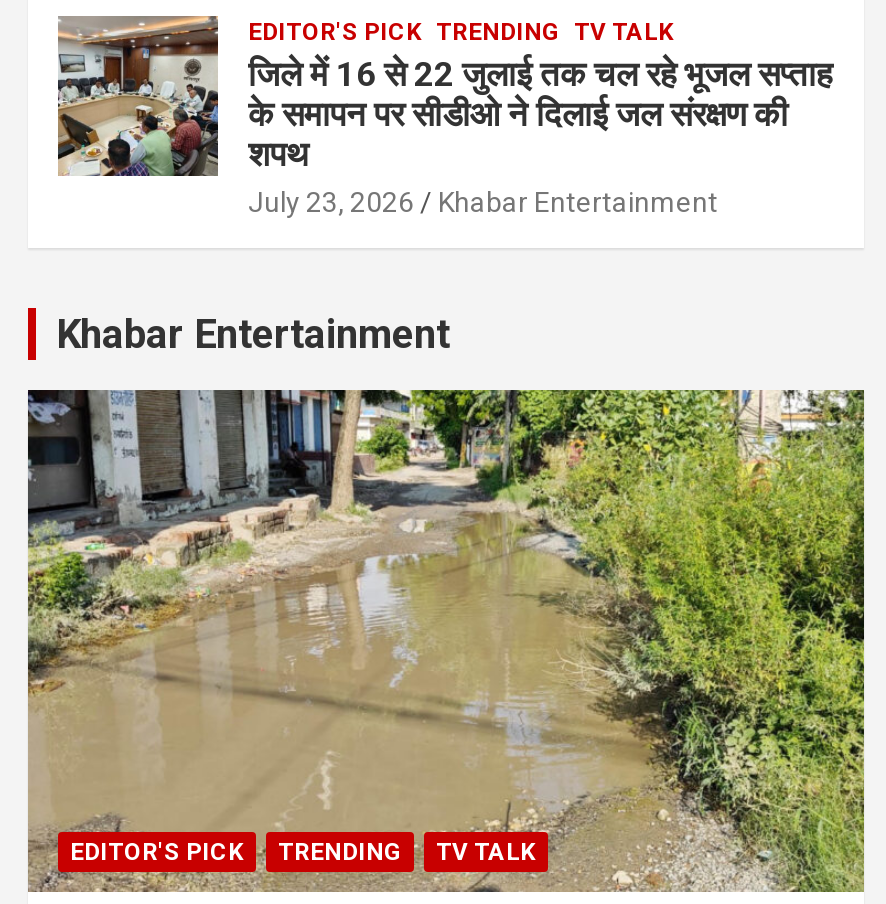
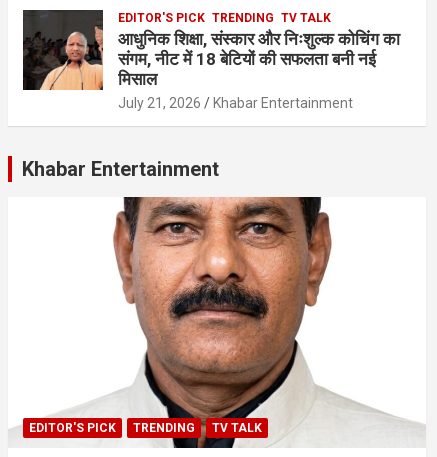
- [image]
- जिले में 16 से 22 जुलाई तक चल रहे भूजल सप्ताह
- के समापन पर सीडीओ ने दिलाई जल संरक्षण की
- शपथ
- July 23, 2026
+ [image]
+ आधुनिक शिक्षा, संस्कार और निःशुल्क कोचिंग का
+ संगम, नीट में 18 बेटियों की सफलता बनी नई
+ मिसाल
+ July 21, 2026

- [image]
+ [image]
